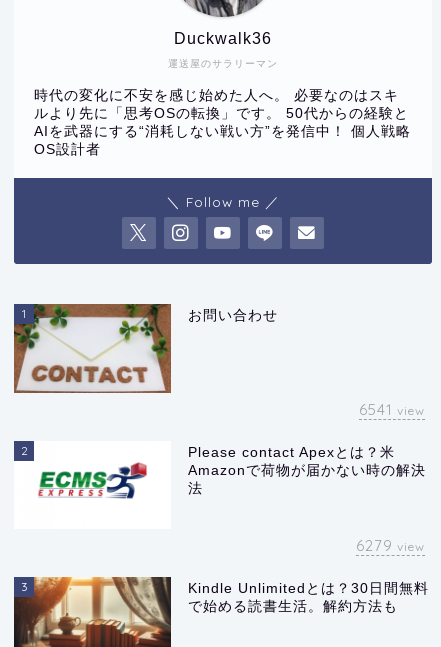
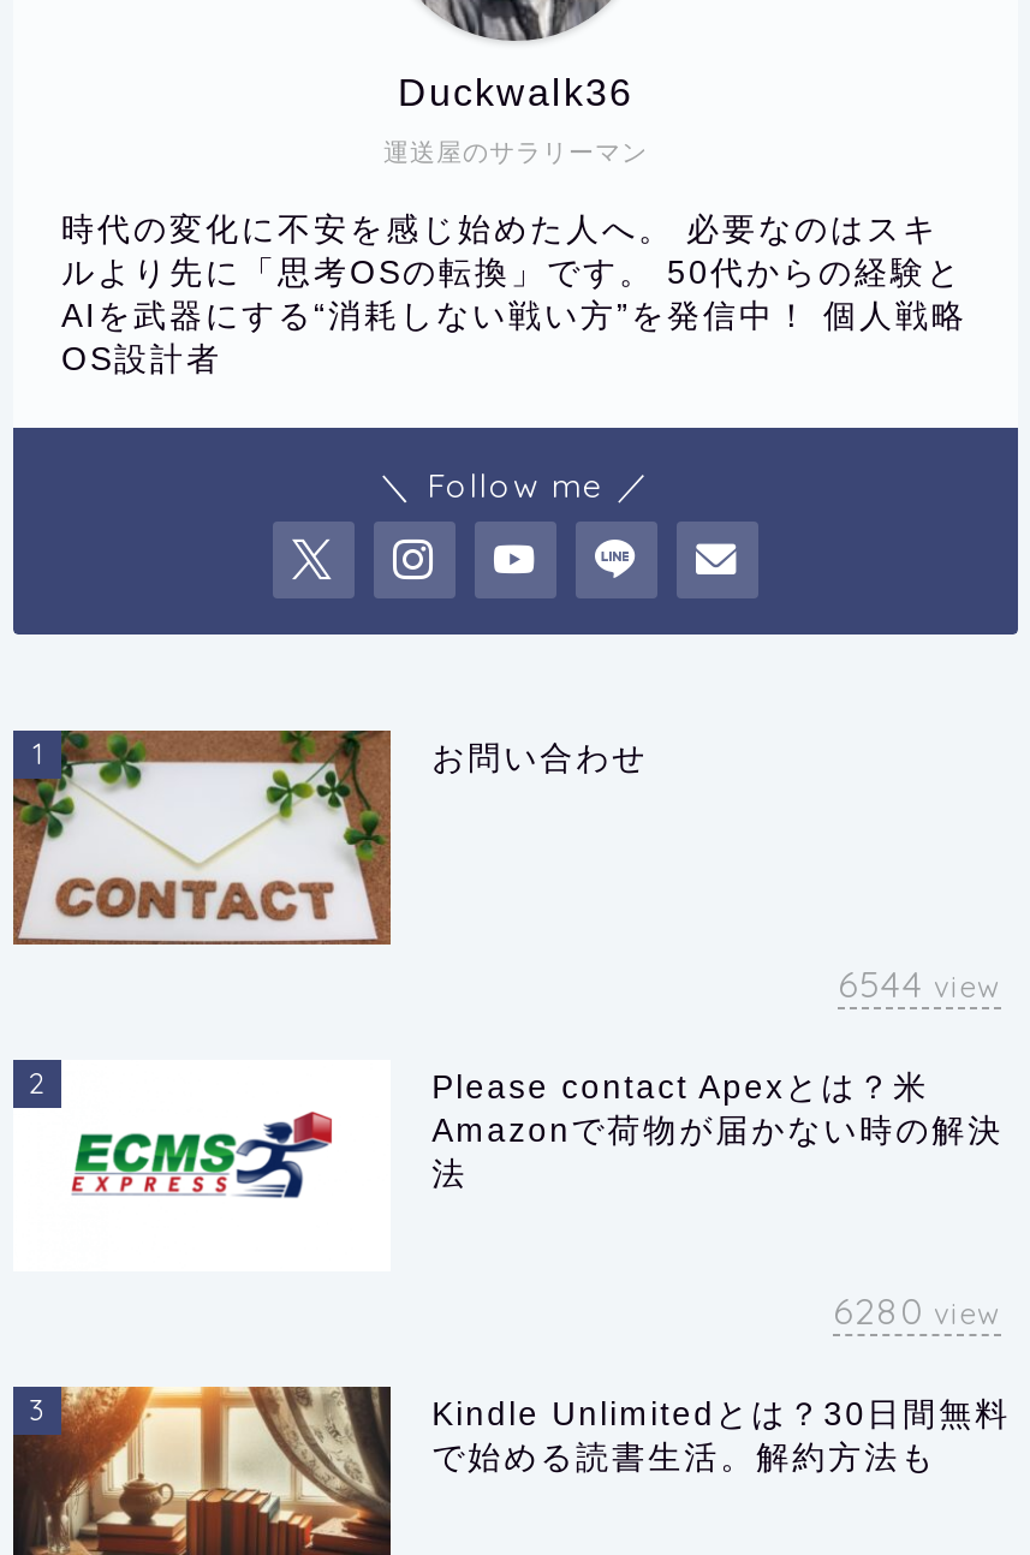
- 6541 view
+ 6544 view

- 6279 view
+ 6280 view
